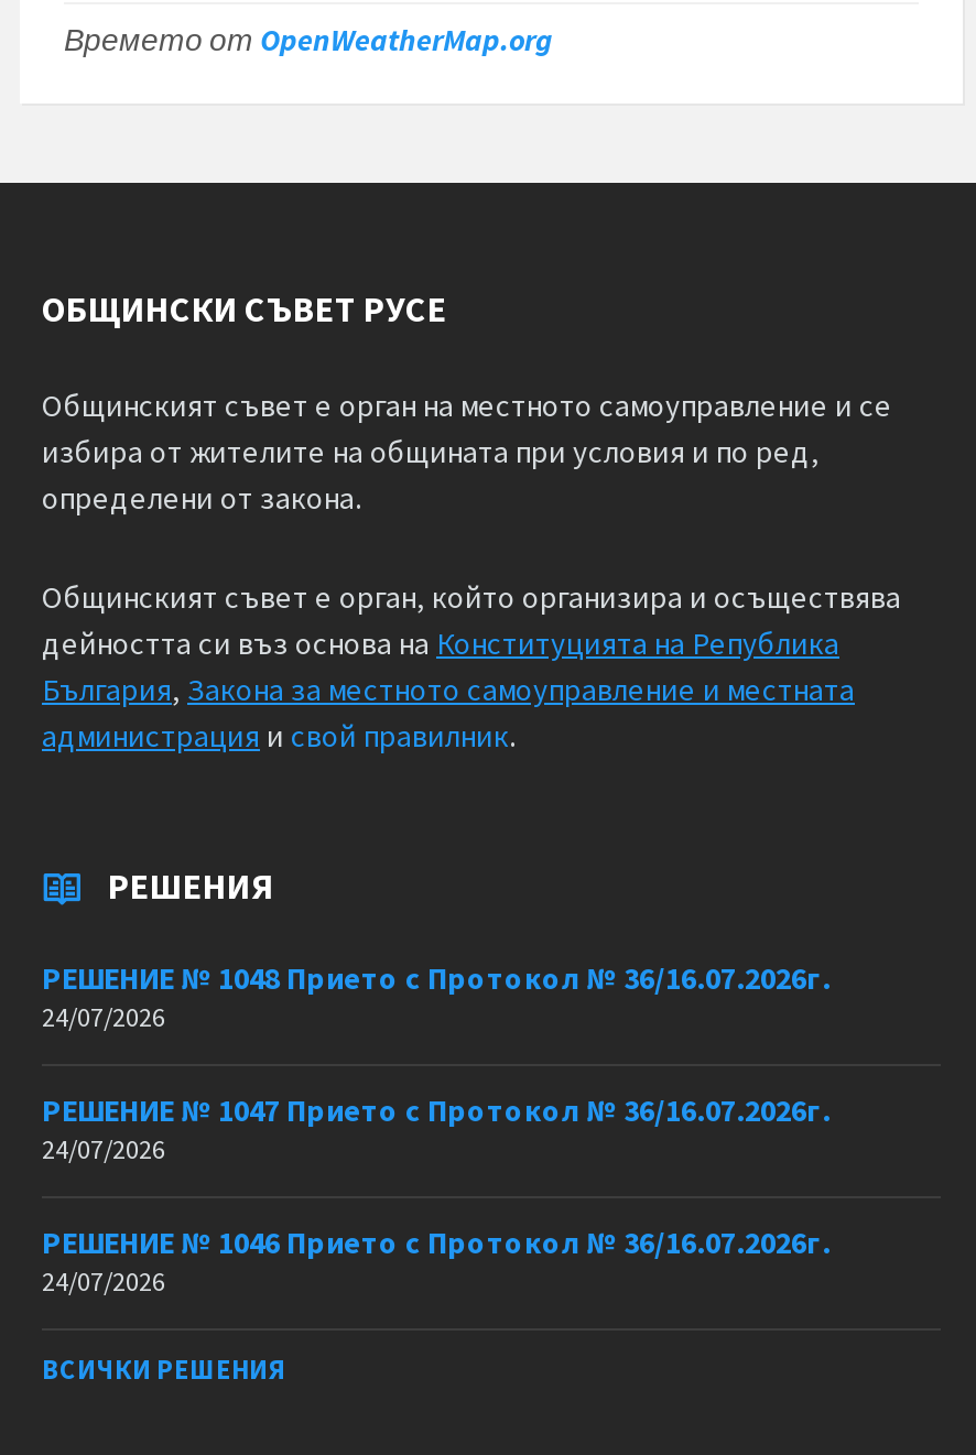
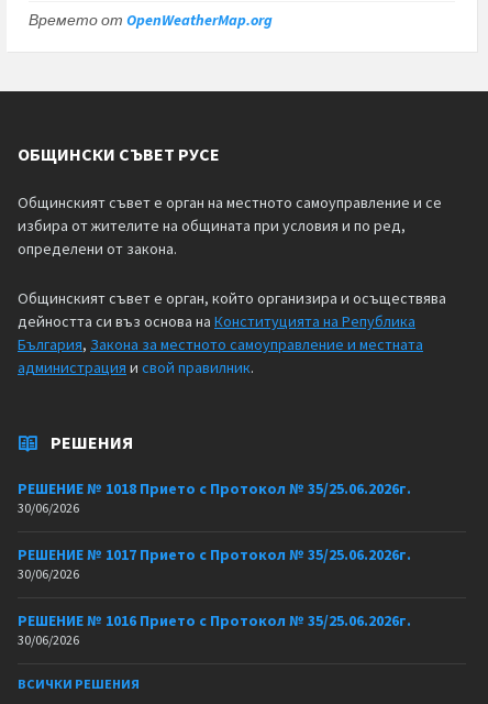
- РЕШЕНИЕ № 1048 Прието с Протокол № 36/16.07.2026г.
+ РЕШЕНИЕ № 1018 Прието с Протокол № 35/25.06.2026г.

- 24/07/2026
+ 30/06/2026

- РЕШЕНИЕ № 1047 Прието с Протокол № 36/16.07.2026г.
+ РЕШЕНИЕ № 1017 Прието с Протокол № 35/25.06.2026г.

- 24/07/2026
+ 30/06/2026

- РЕШЕНИЕ № 1046 Прието с Протокол № 36/16.07.2026г.
+ РЕШЕНИЕ № 1016 Прието с Протокол № 35/25.06.2026г.

- 24/07/2026
+ 30/06/2026
